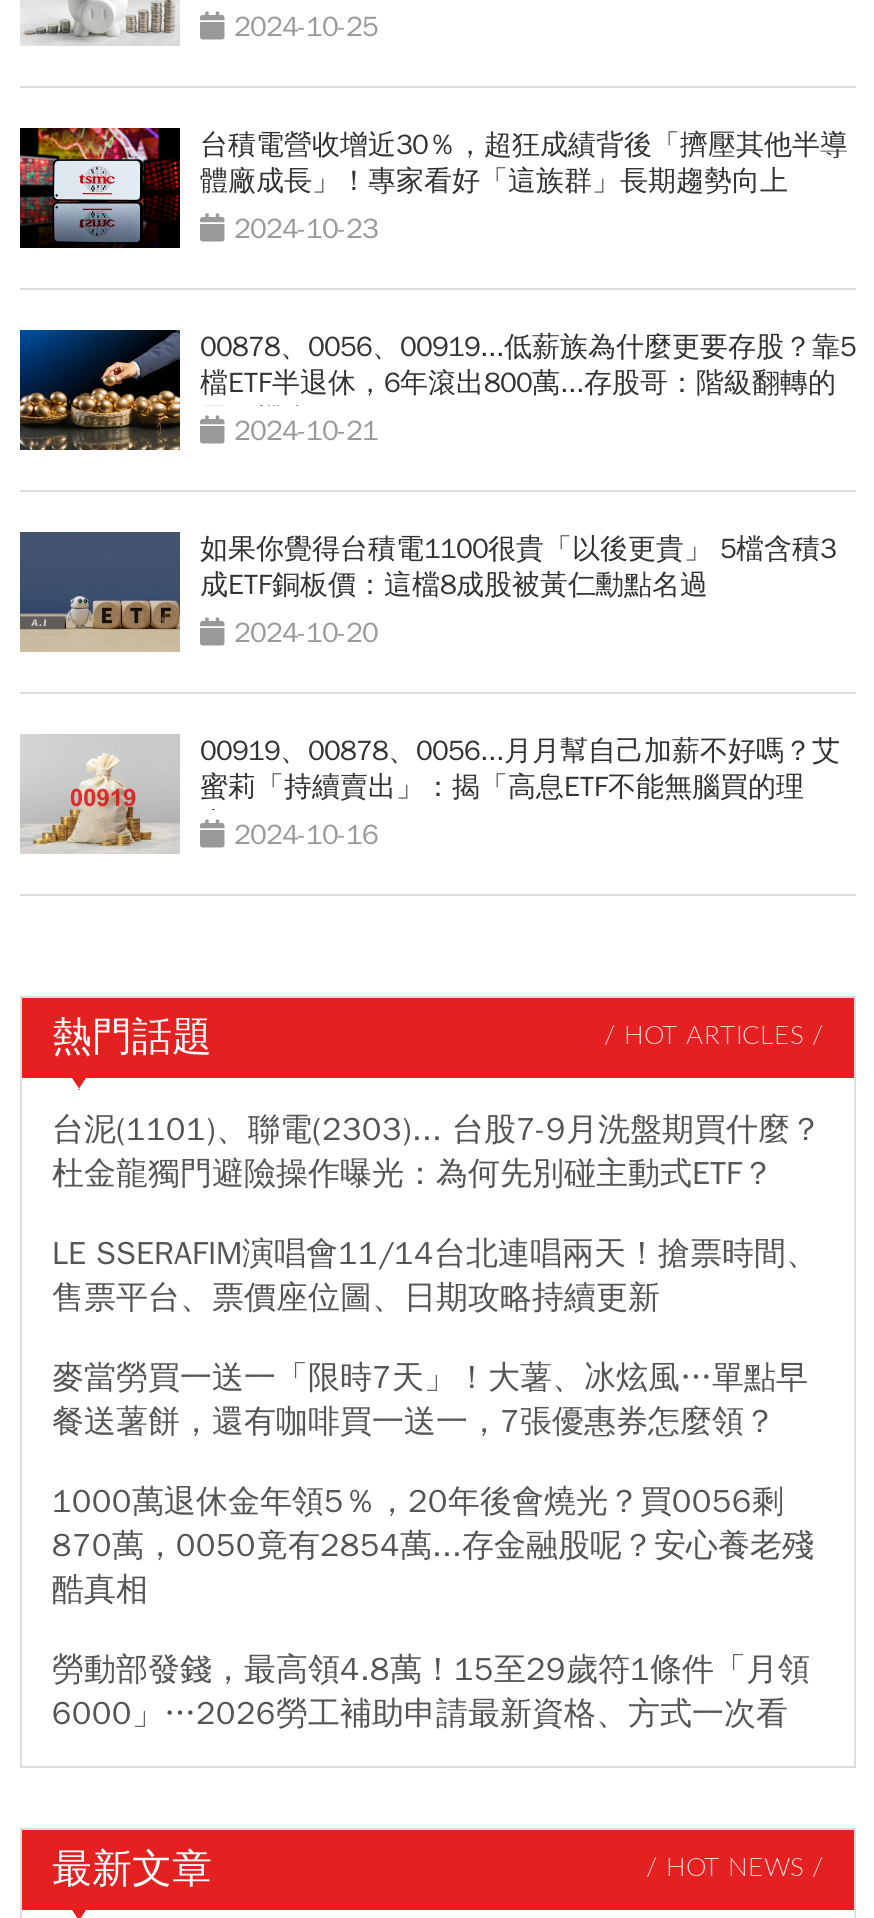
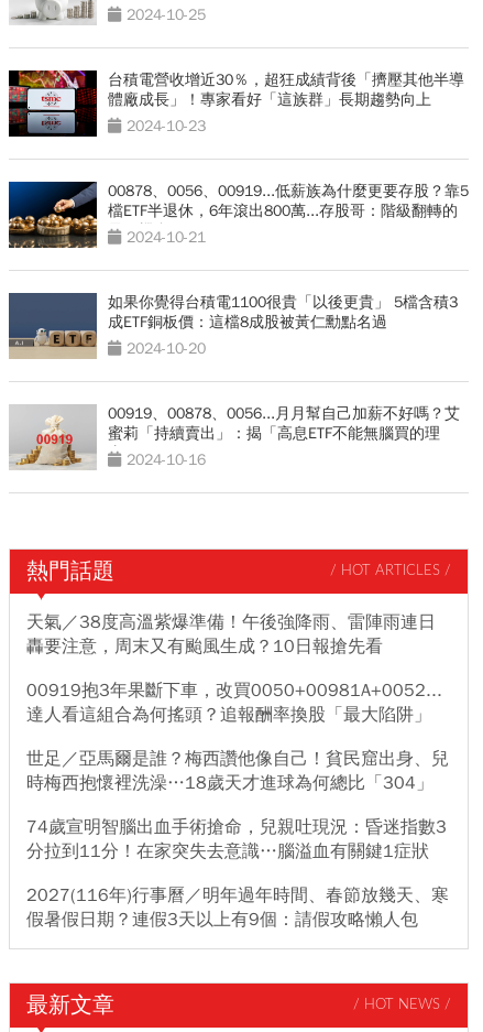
- 台泥(1101)、聯電(2303)... 台股7-9月洗盤期買什麼？
- 杜金龍獨門避險操作曝光：為何先別碰主動式ETF？
+ 天氣／38度高溫紫爆準備！午後強降雨、雷陣雨連日
+ 轟要注意，周末又有颱風生成？10日報搶先看

- LE SSERAFIM演唱會11/14台北連唱兩天！搶票時間、
- 售票平台、票價座位圖、日期攻略持續更新
+ 00919抱3年果斷下車，改買0050+00981A+0052...
+ 達人看這組合為何搖頭？追報酬率換股「最大陷阱」

- 麥當勞買一送一「限時7天」！大薯、冰炫風…單點早
- 餐送薯餅，還有咖啡買一送一，7張優惠券怎麼領？
+ 世足／亞馬爾是誰？梅西讚他像自己！貧民窟出身、兒
+ 時梅西抱懷裡洗澡…18歲天才進球為何總比「304」

- 1000萬退休金年領5％，20年後會燒光？買0056剩
- 870萬，0050竟有2854萬...存金融股呢？安心養老殘
- 酷真相
+ 74歲宣明智腦出血手術搶命，兒親吐現況：昏迷指數3
+ 分拉到11分！在家突失去意識…腦溢血有關鍵1症狀

- 勞動部發錢，最高領4.8萬！15至29歲符1條件「月領
- 6000」…2026勞工補助申請最新資格、方式一次看
+ 2027(116年)行事曆／明年過年時間、春節放幾天、寒
+ 假暑假日期？連假3天以上有9個：請假攻略懶人包
